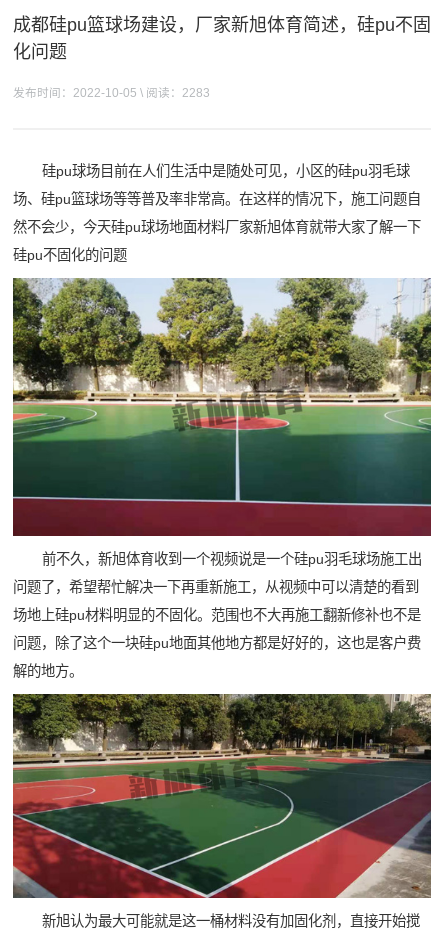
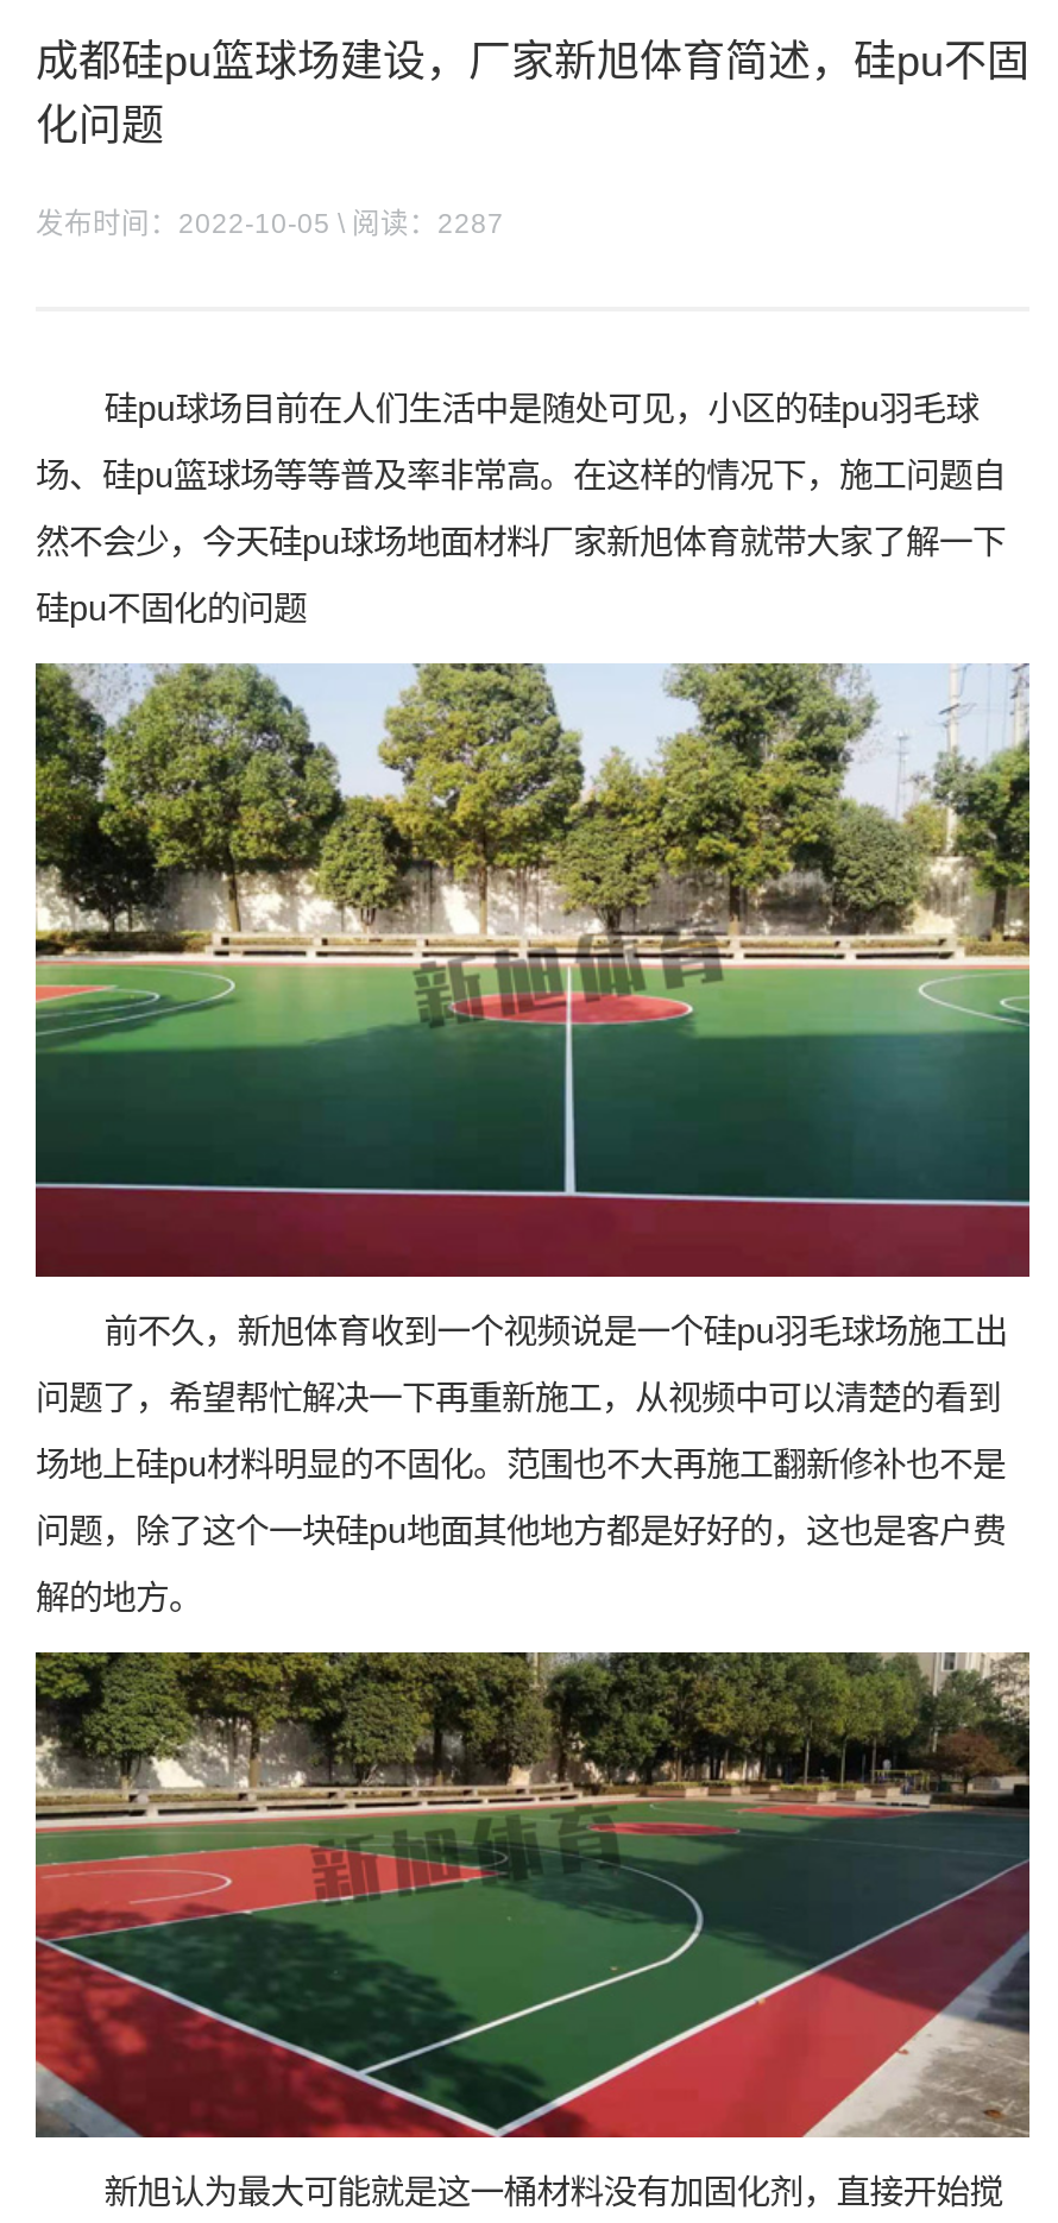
- 发布时间：2022-10-05 \ 阅读：2283
+ 发布时间：2022-10-05 \ 阅读：2287
